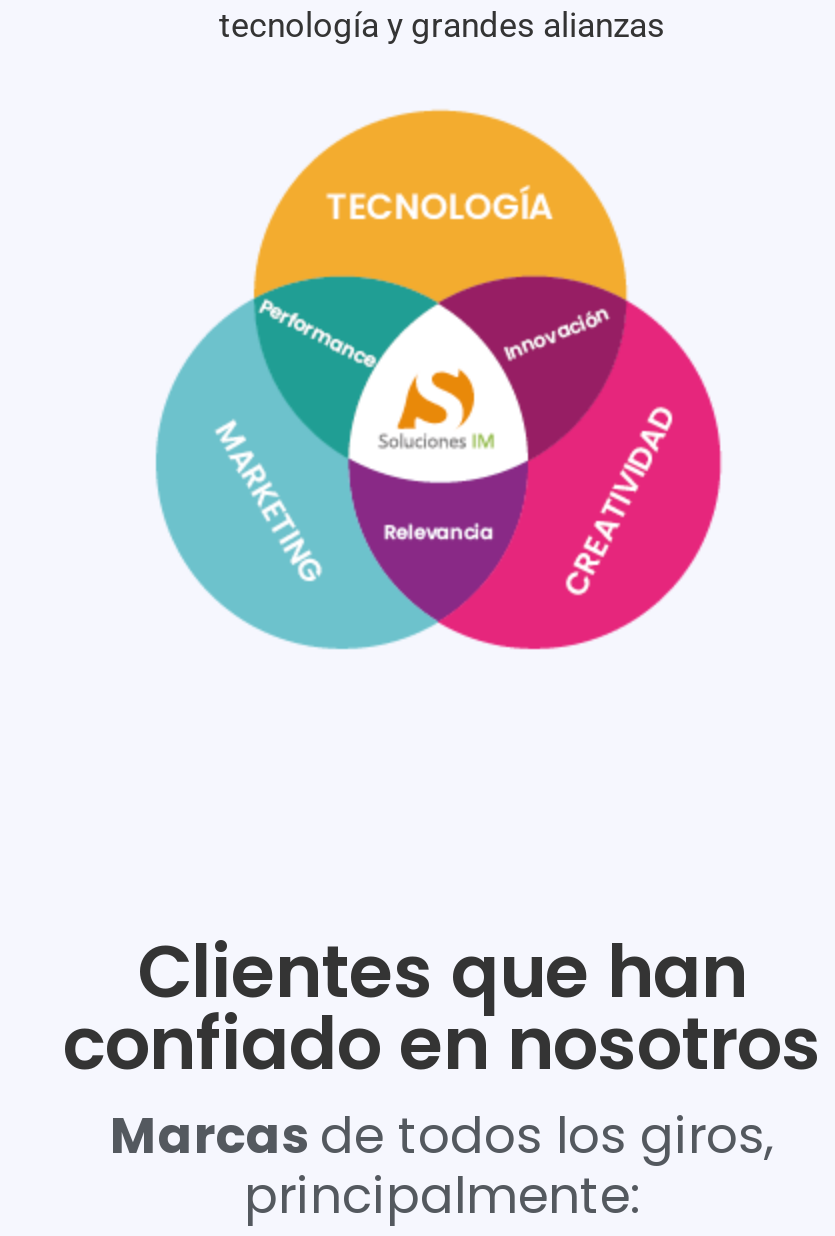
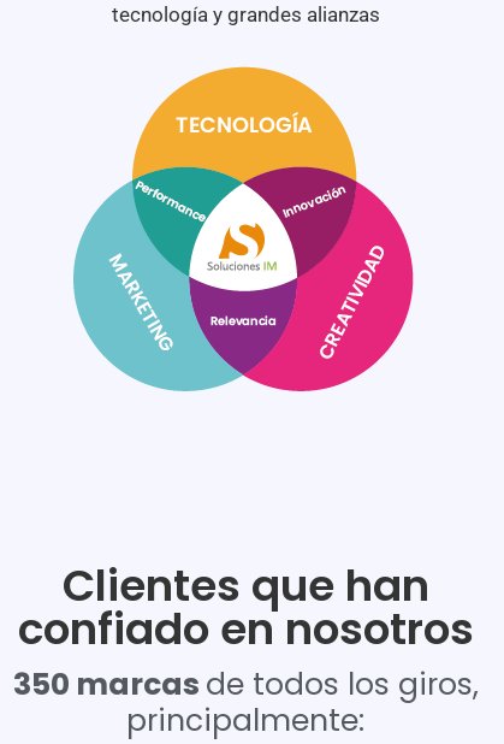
- Marcas de todos los giros,
+ 350 marcas de todos los giros,
